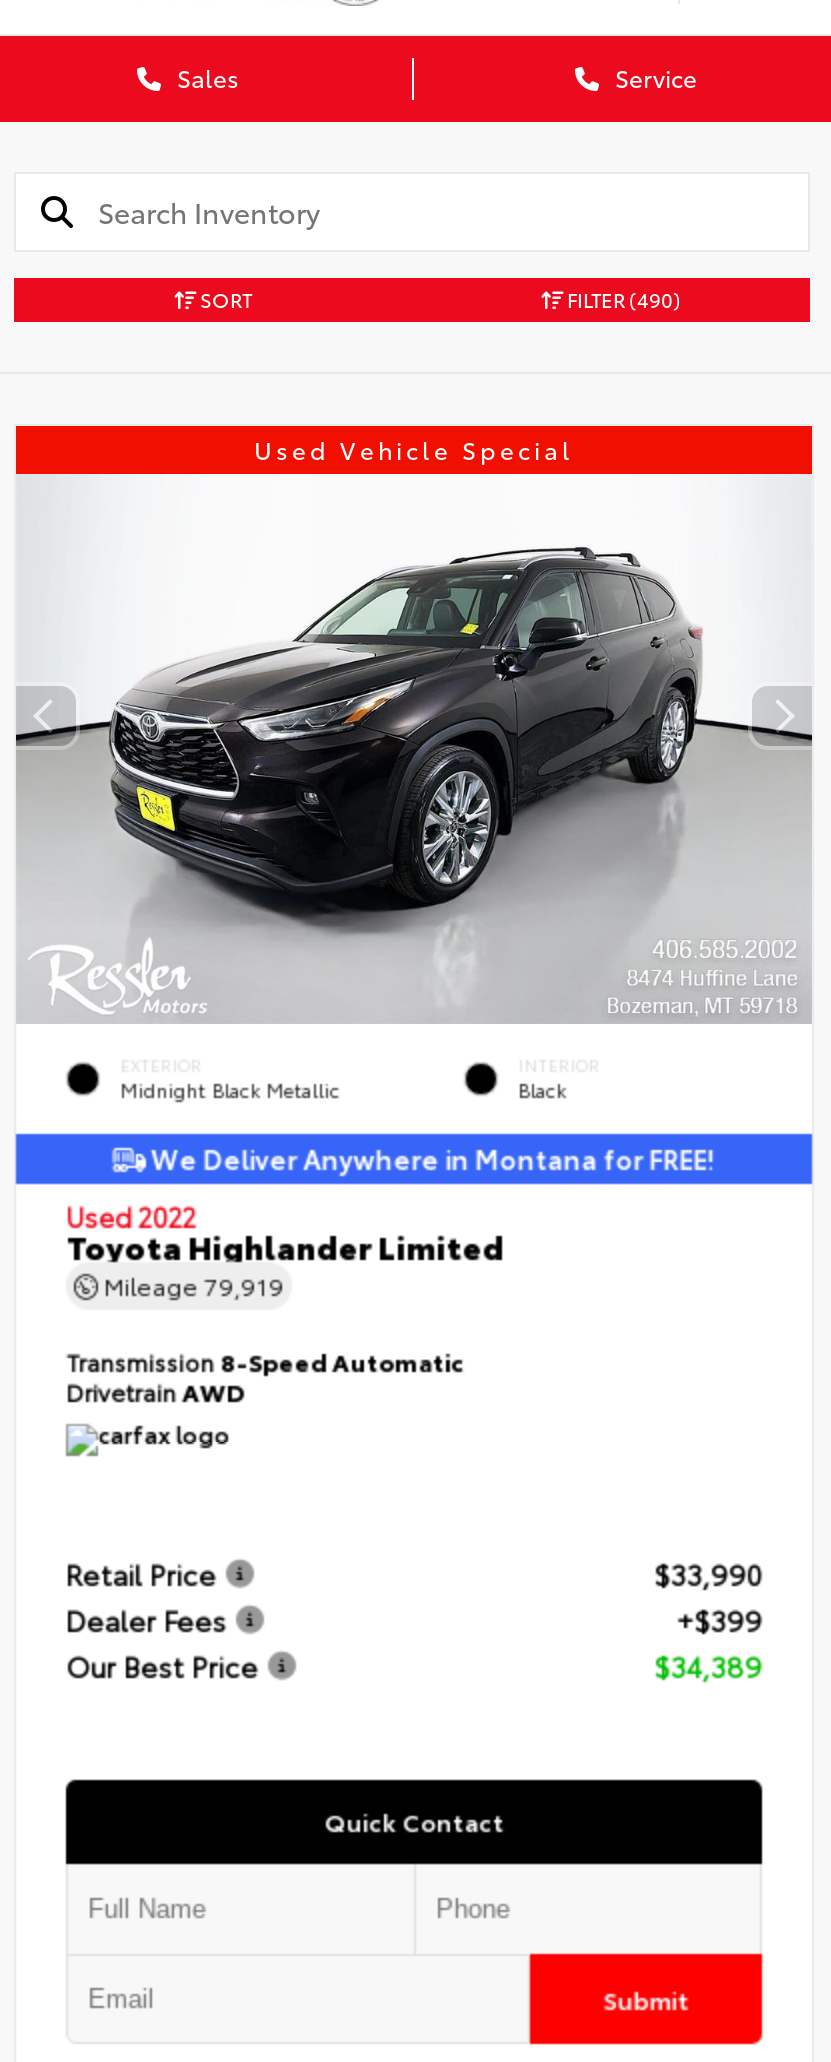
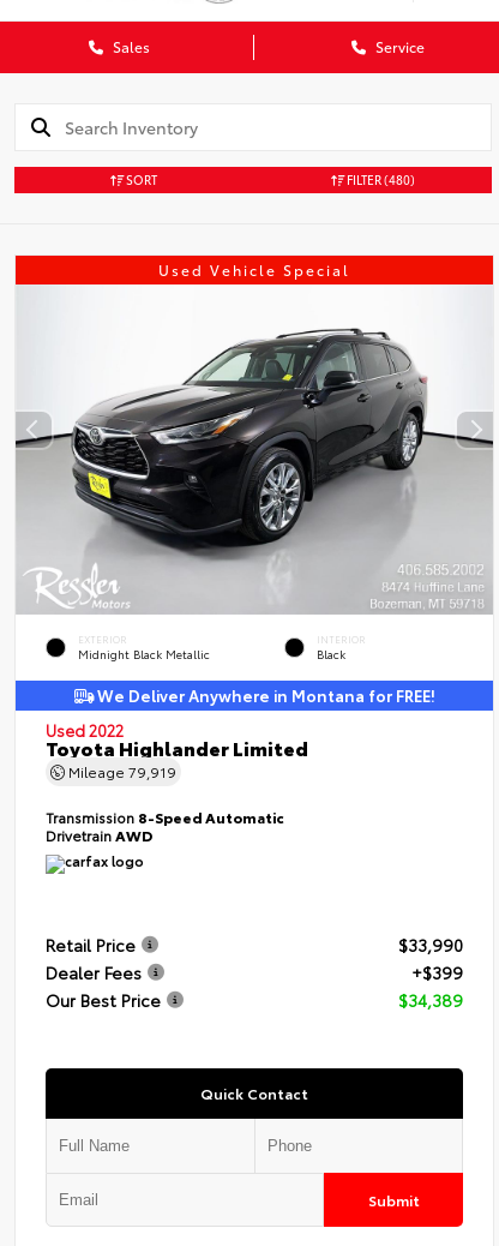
- FILTER (490)
+ FILTER (480)
